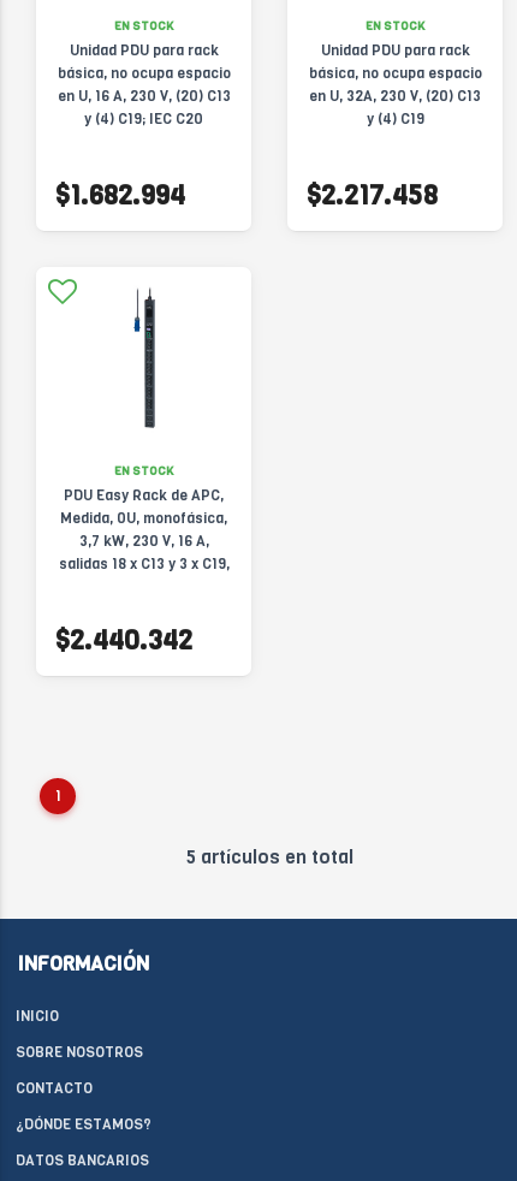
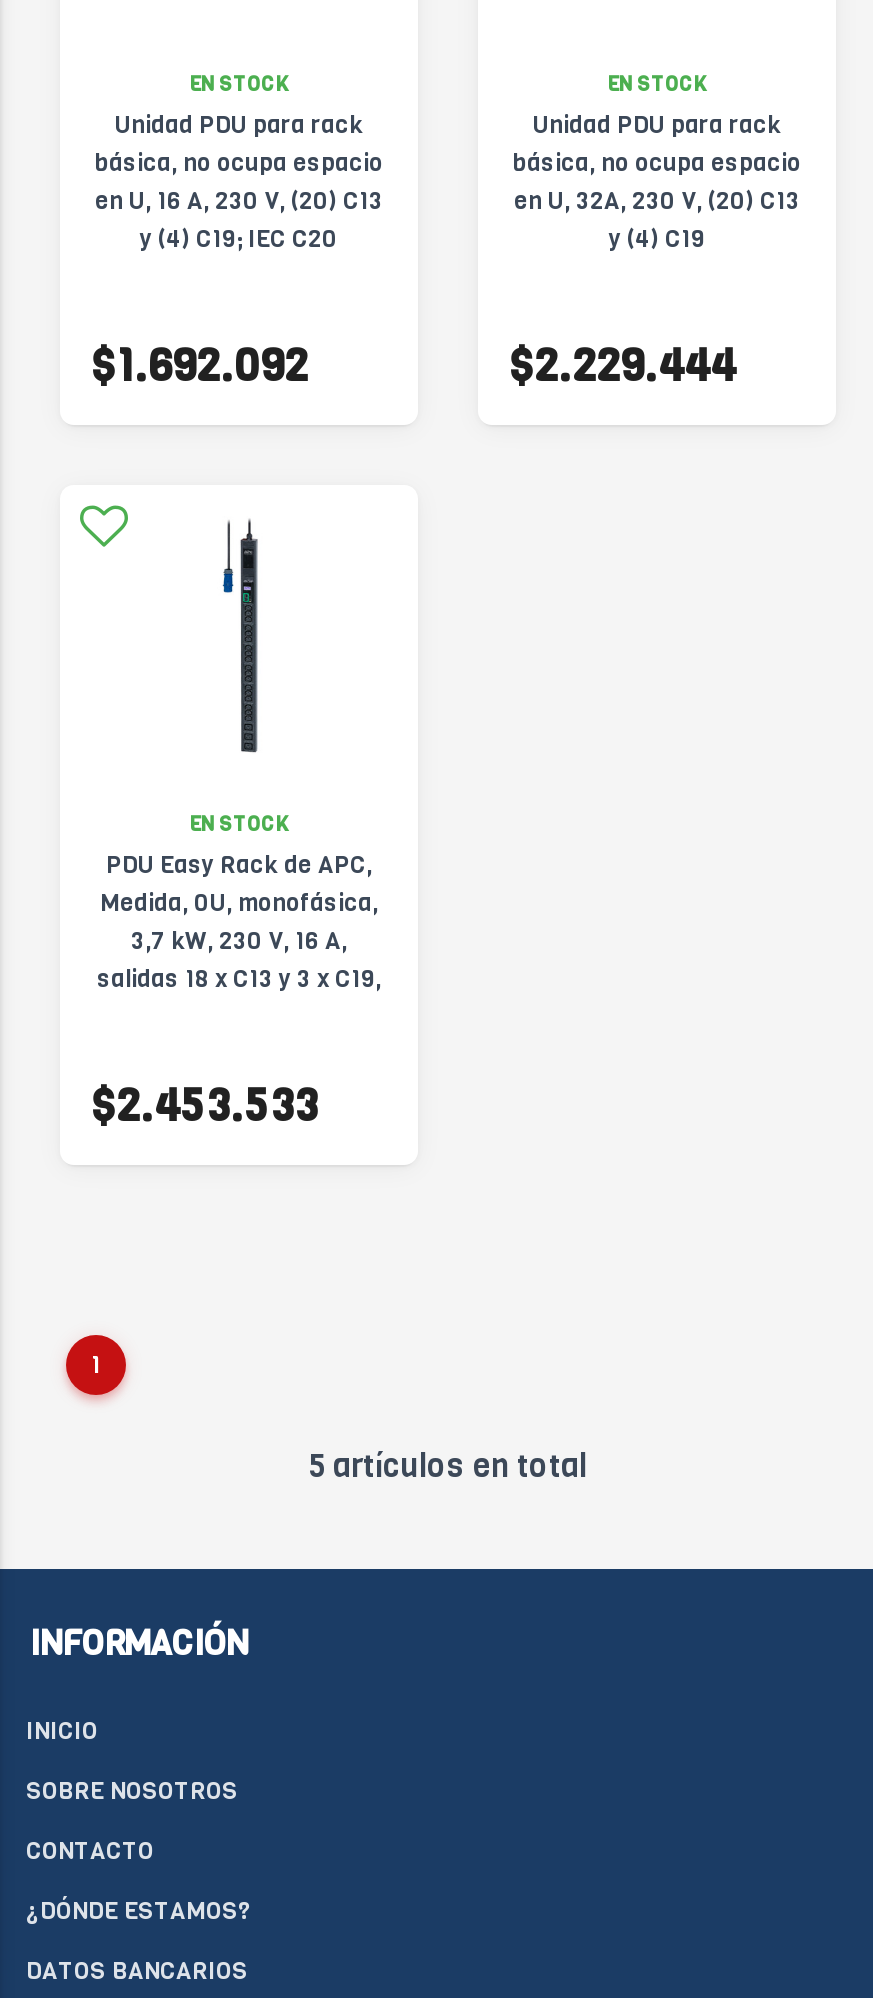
- $1.682.994
+ $1.692.092

- $2.217.458
+ $2.229.444

- $2.440.342
+ $2.453.533
